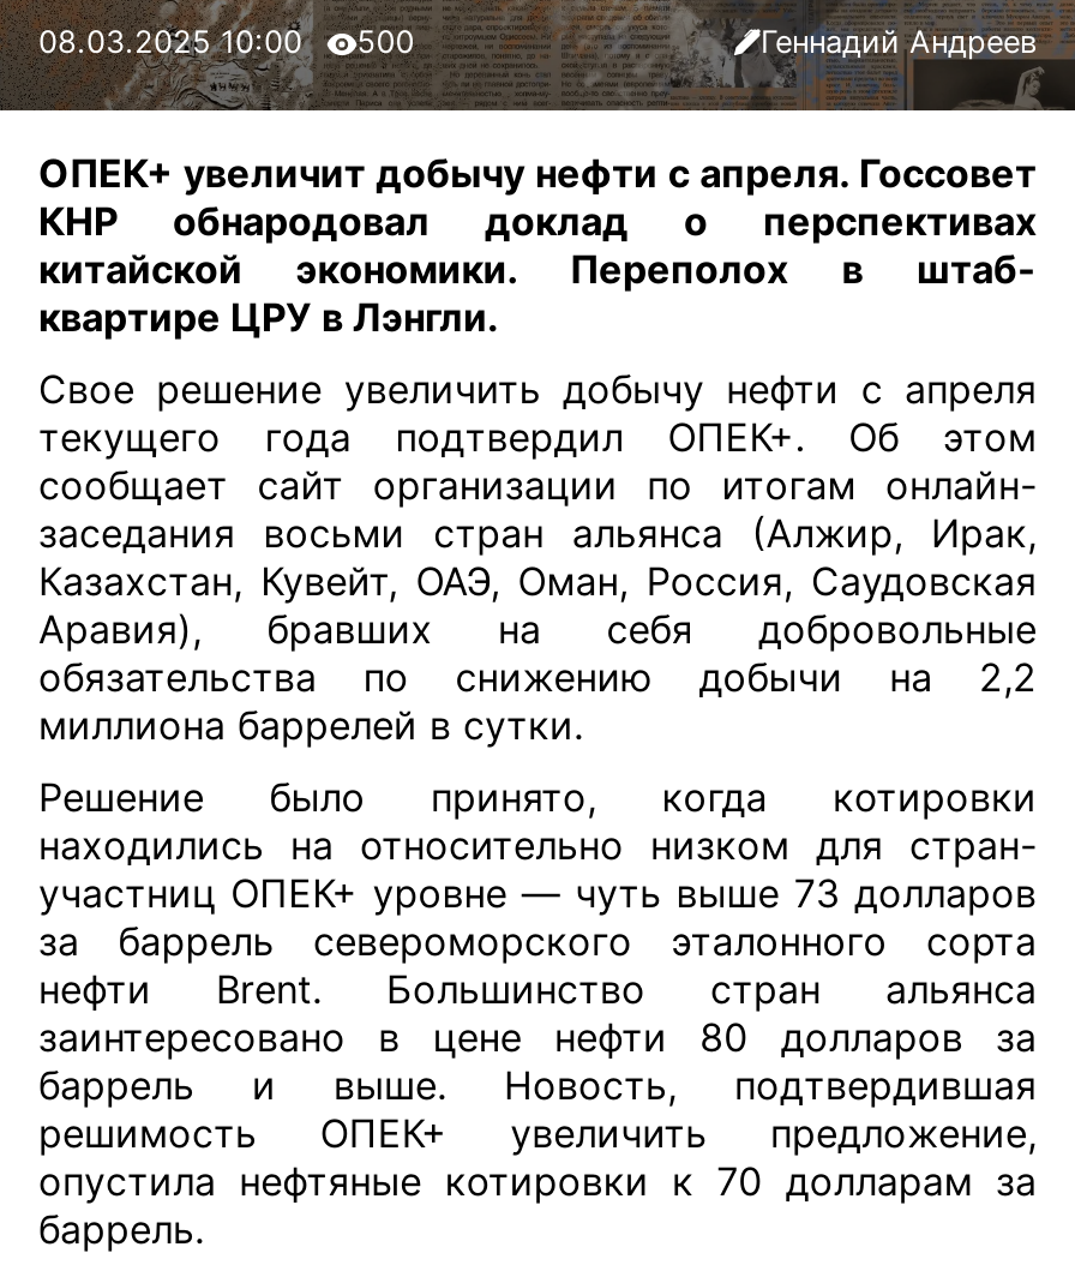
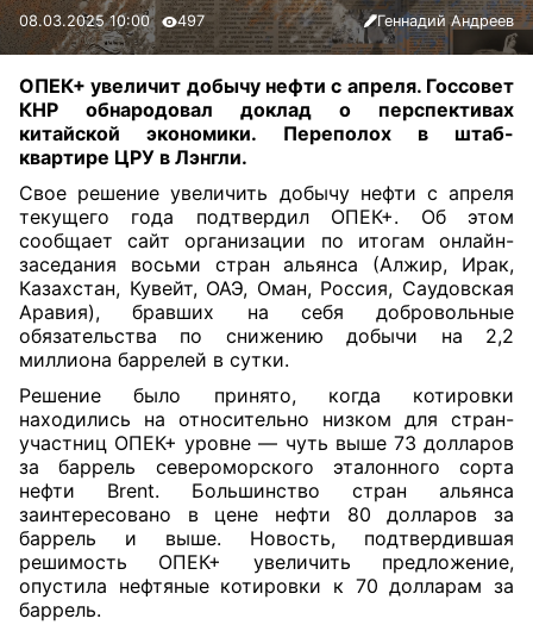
- 08.03.2025 10:00 500
+ 08.03.2025 10:00 497
